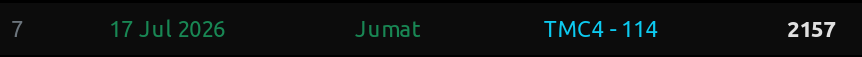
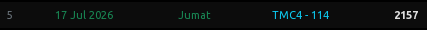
- 7
+ 5
